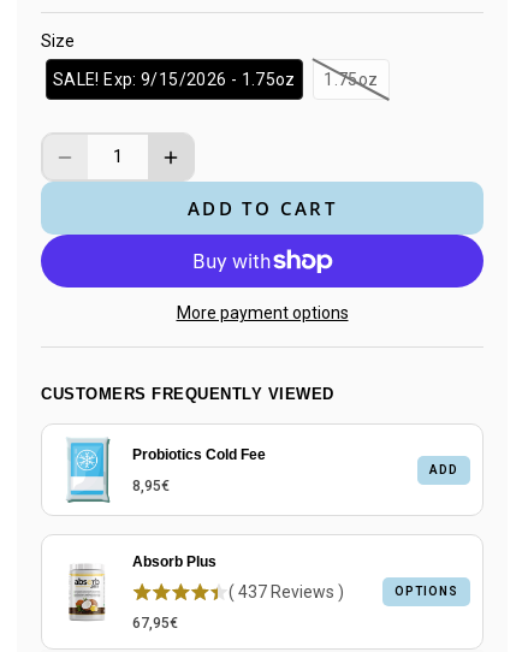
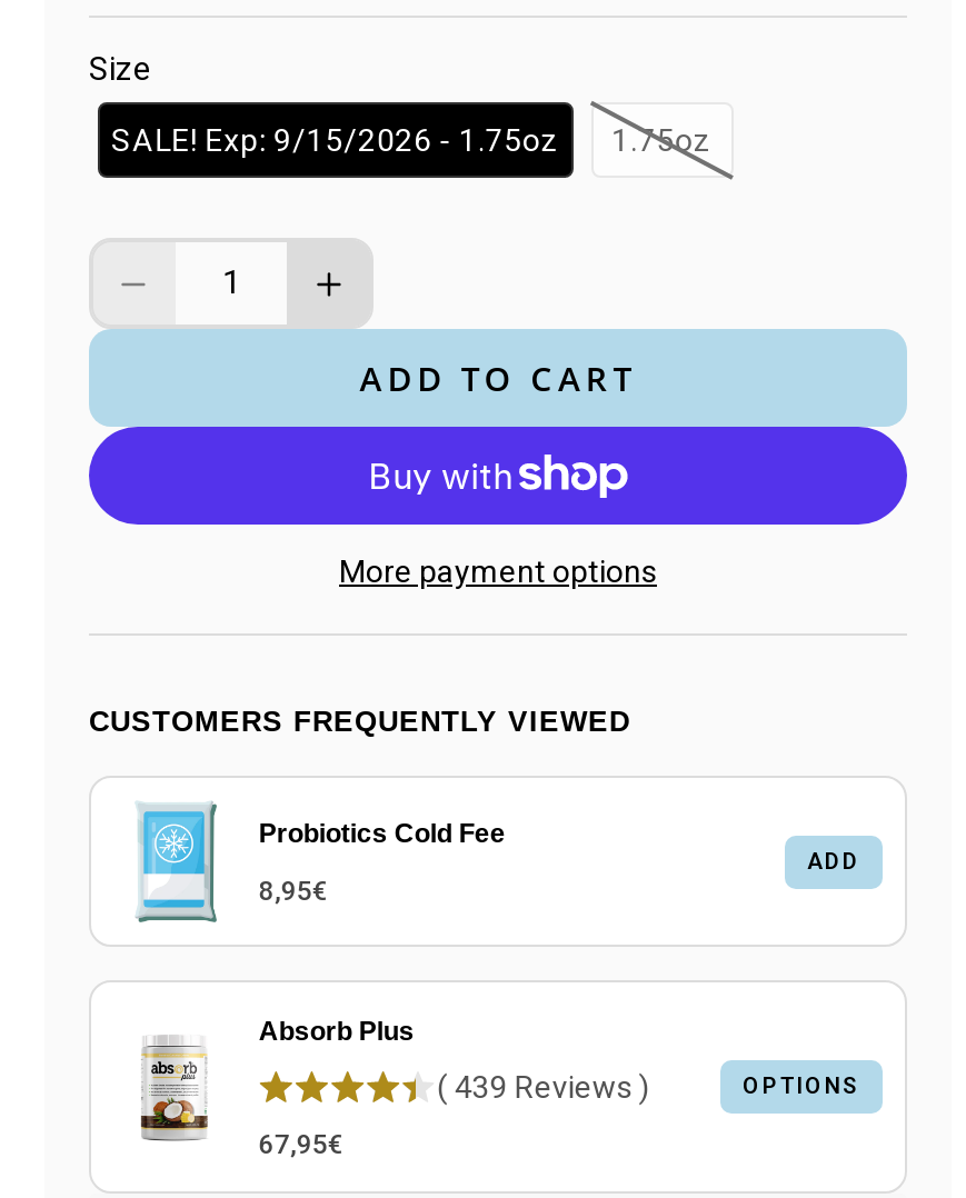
- ( 437 Reviews )
+ ( 439 Reviews )
